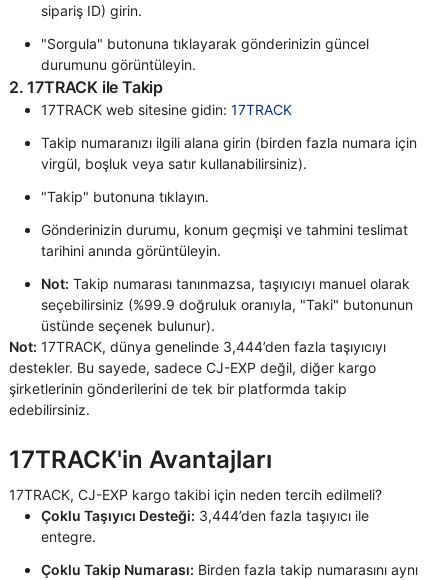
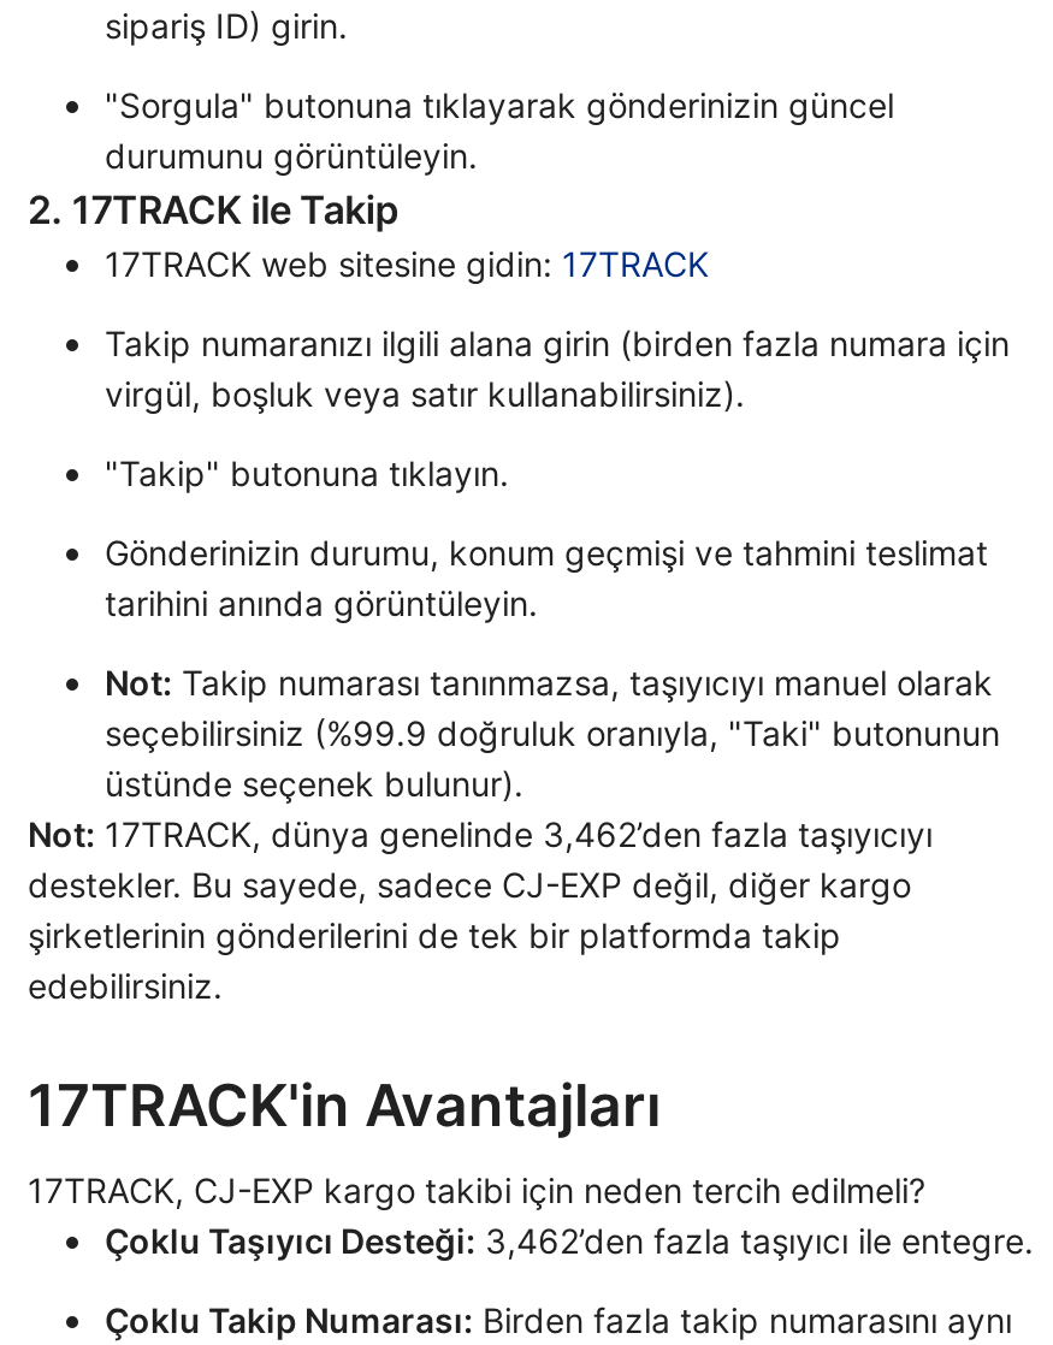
- Not: 17TRACK, dünya genelinde 3,444’den fazla taşıyıcıyı
+ Not: 17TRACK, dünya genelinde 3,462’den fazla taşıyıcıyı

- Çoklu Taşıyıcı Desteği: 3,444’den fazla taşıyıcı ile
- entegre.
+ Çoklu Taşıyıcı Desteği: 3,462’den fazla taşıyıcı ile entegre.
